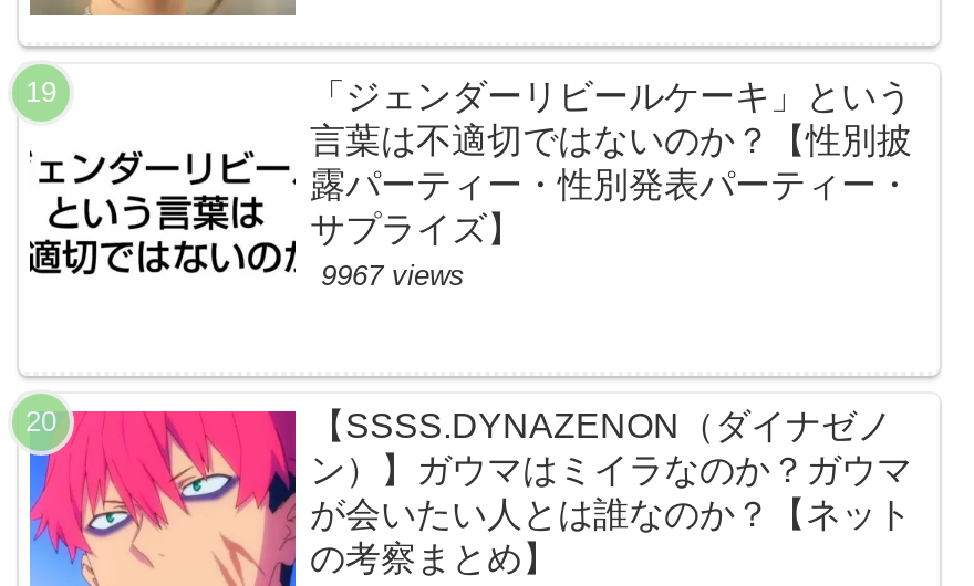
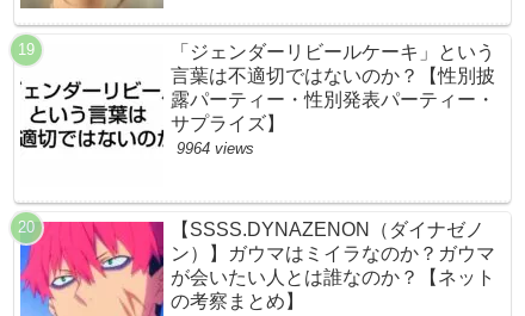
- 9967 views
+ 9964 views
